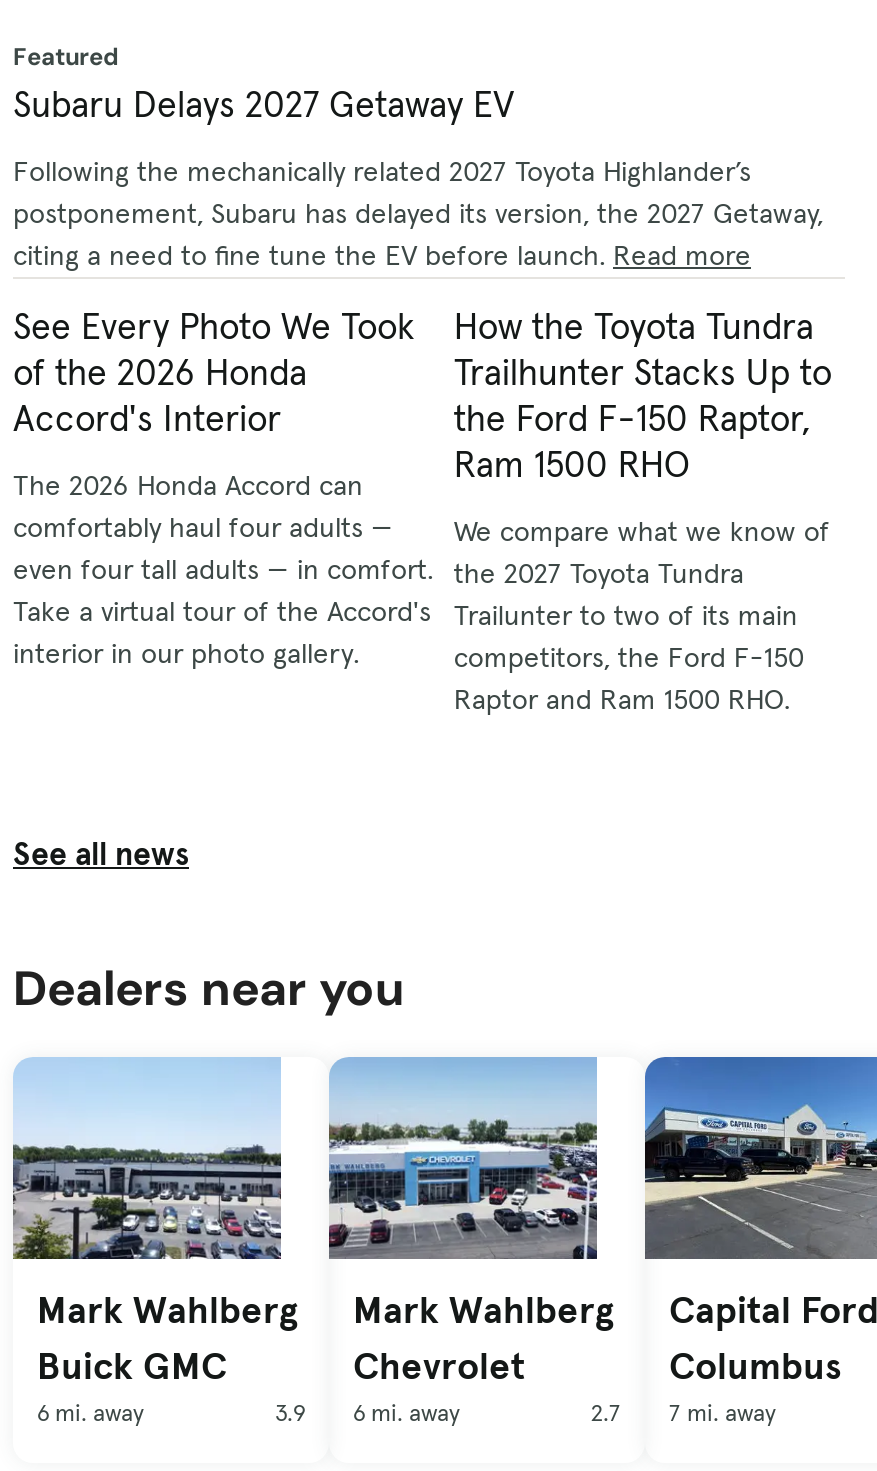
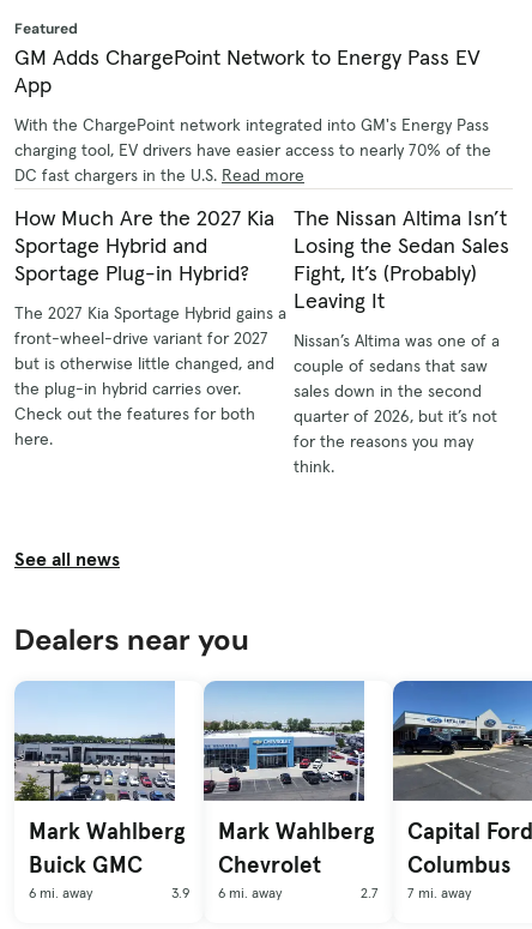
- Subaru Delays 2027 Getaway EV
+ GM Adds ChargePoint Network to Energy Pass EV
+ App

- Following the mechanically related 2027 Toyota Highlander’s
- postponement, Subaru has delayed its version, the 2027 Getaway,
- citing a need to fine tune the EV before launch. Read more
+ With the ChargePoint network integrated into GM's Energy Pass
+ charging tool, EV drivers have easier access to nearly 70% of the
+ DC fast chargers in the U.S. Read more

- See Every Photo We Took
- of the 2026 Honda
- Accord's Interior
+ How Much Are the 2027 Kia
+ Sportage Hybrid and
+ Sportage Plug-in Hybrid?

- How the Toyota Tundra
- Trailhunter Stacks Up to
- the Ford F-150 Raptor,
- Ram 1500 RHO
+ The Nissan Altima Isn’t
+ Losing the Sedan Sales
+ Fight, It’s (Probably)
+ Leaving It

- The 2026 Honda Accord can
- comfortably haul four adults —
- even four tall adults — in comfort.
- Take a virtual tour of the Accord's
- interior in our photo gallery.
+ The 2027 Kia Sportage Hybrid gains a
+ front-wheel-drive variant for 2027
+ but is otherwise little changed, and
+ the plug-in hybrid carries over.
+ Check out the features for both
+ here.

- We compare what we know of
- the 2027 Toyota Tundra
- Trailunter to two of its main
- competitors, the Ford F-150
- Raptor and Ram 1500 RHO.
+ Nissan’s Altima was one of a
+ couple of sedans that saw
+ sales down in the second
+ quarter of 2026, but it’s not
+ for the reasons you may
+ think.
